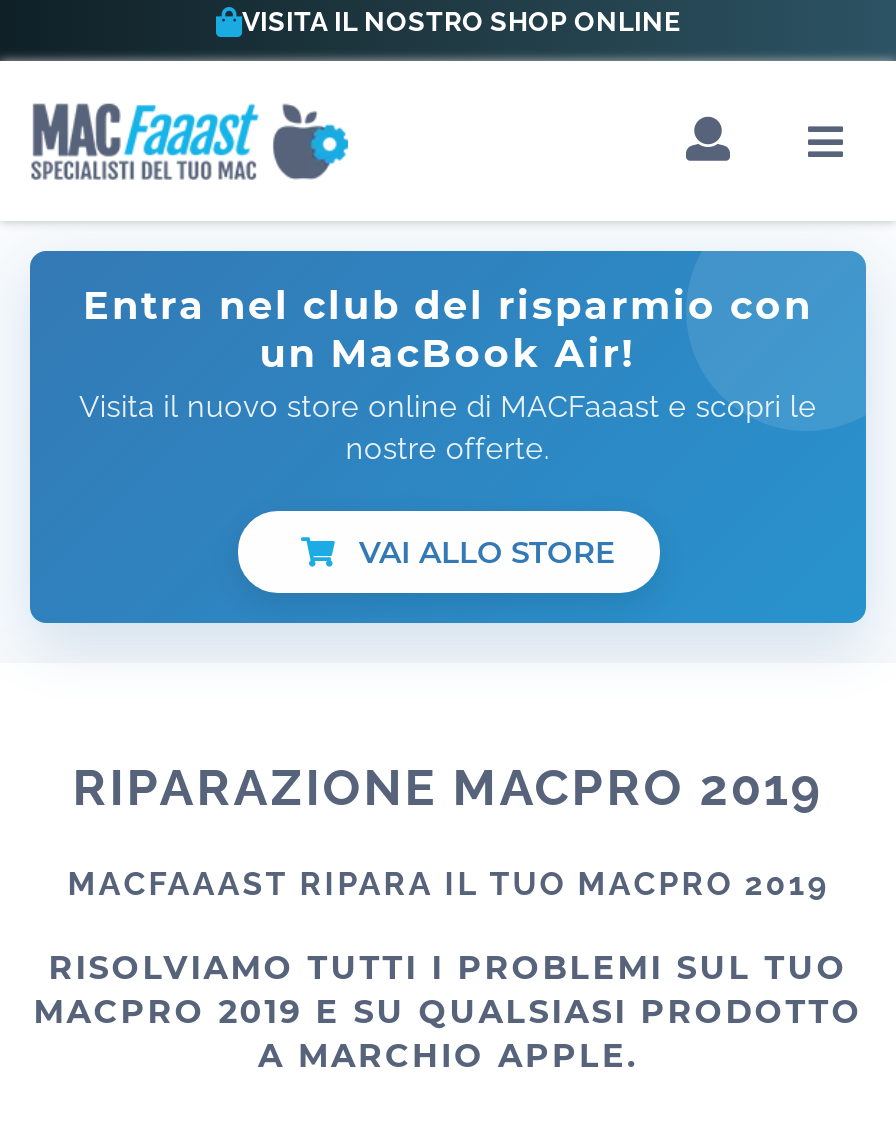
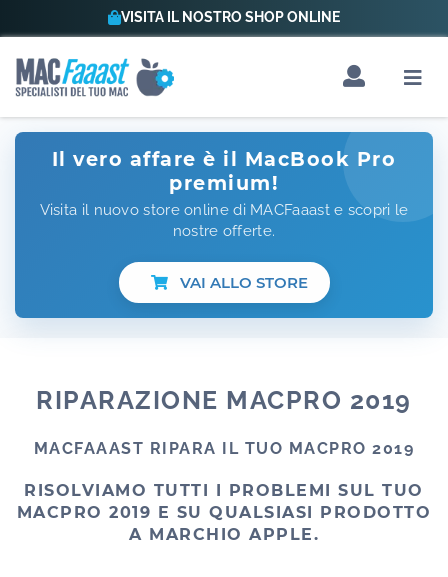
- Entra nel club del risparmio con
- un MacBook Air!
+ Il vero affare è il MacBook Pro
+ premium!
